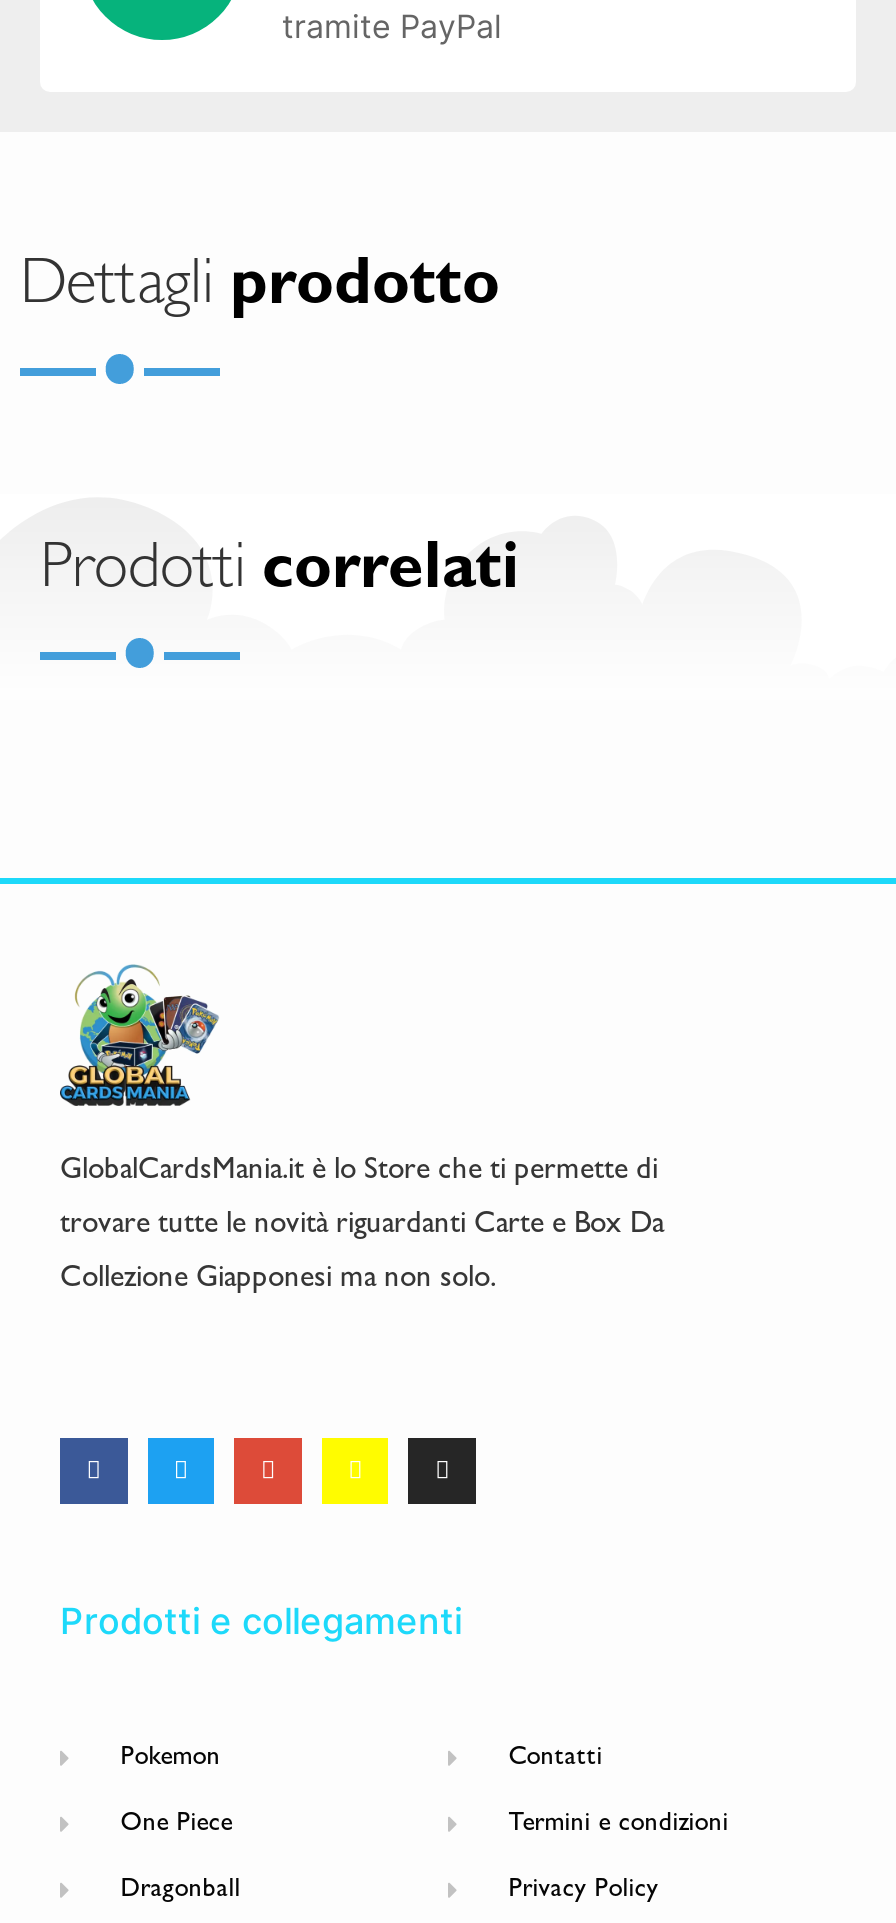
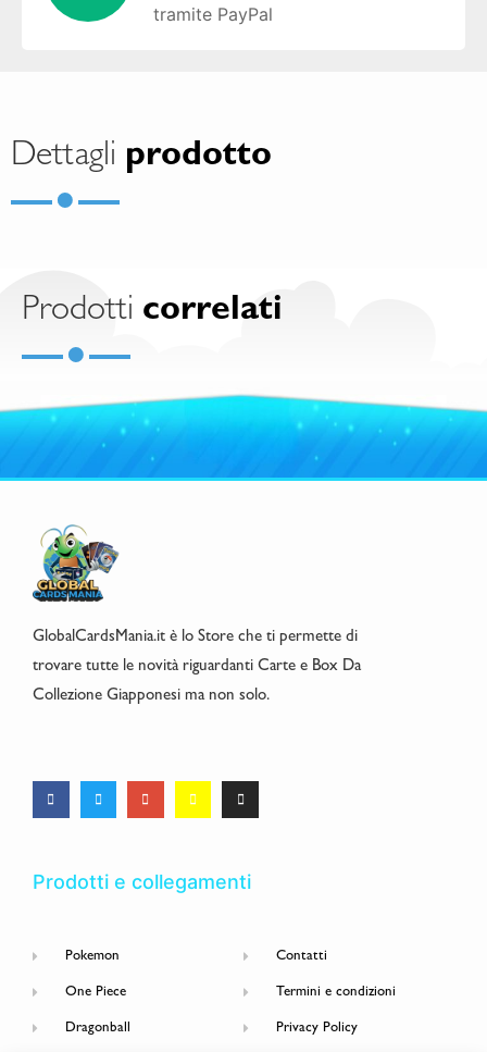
+ [image]
